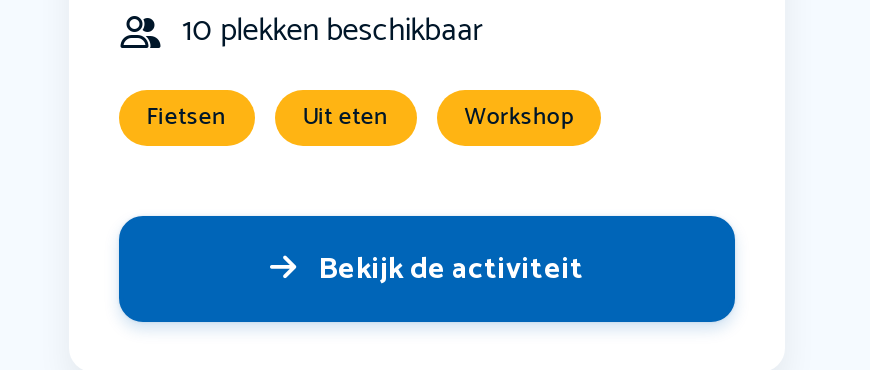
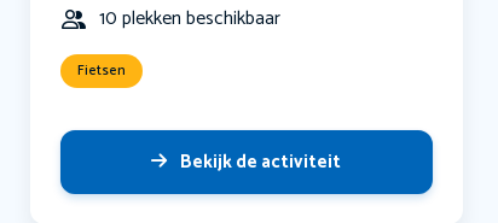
- Uit eten
- Workshop
